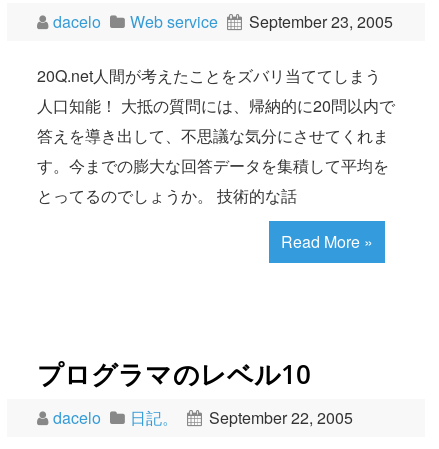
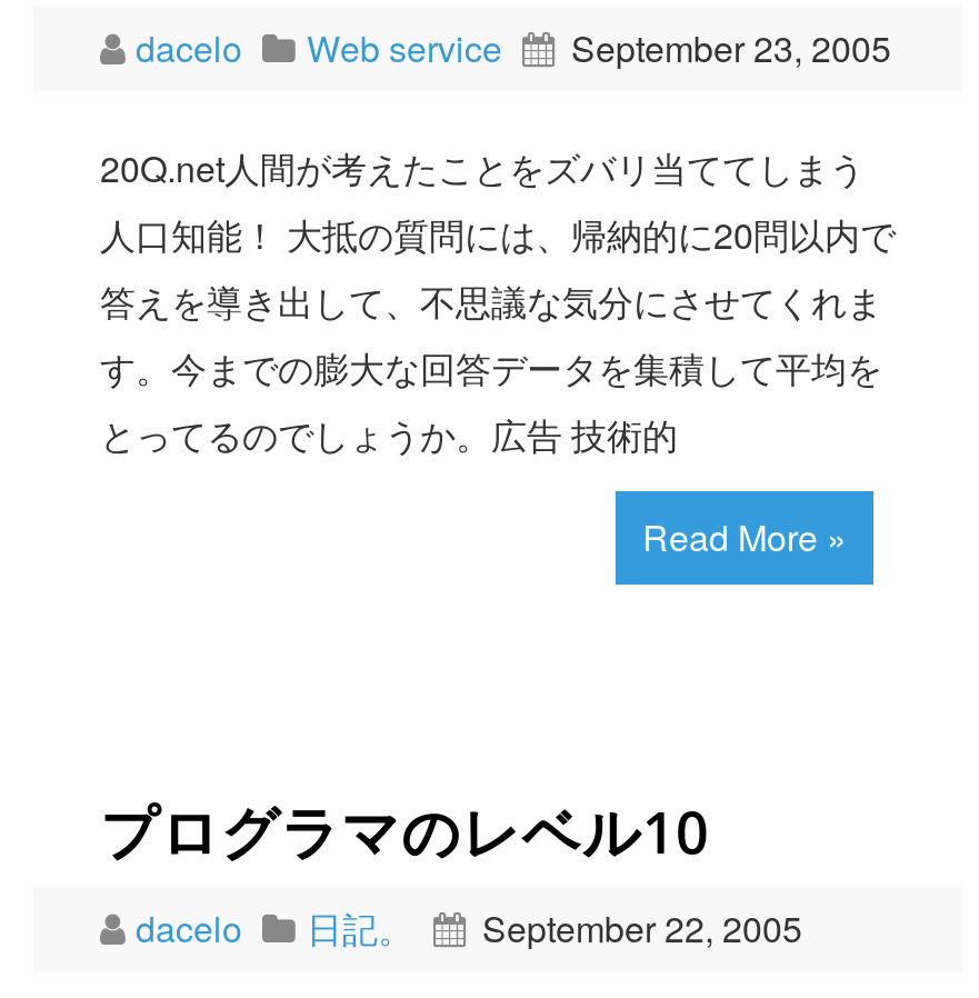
- とってるのでしょうか。 技術的な話
+ とってるのでしょうか。広告 技術的
